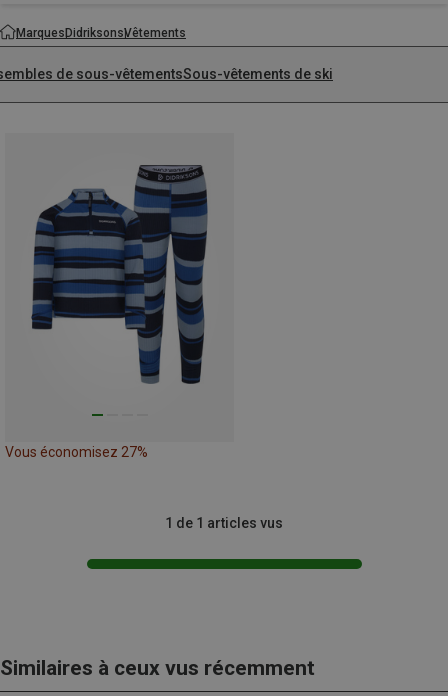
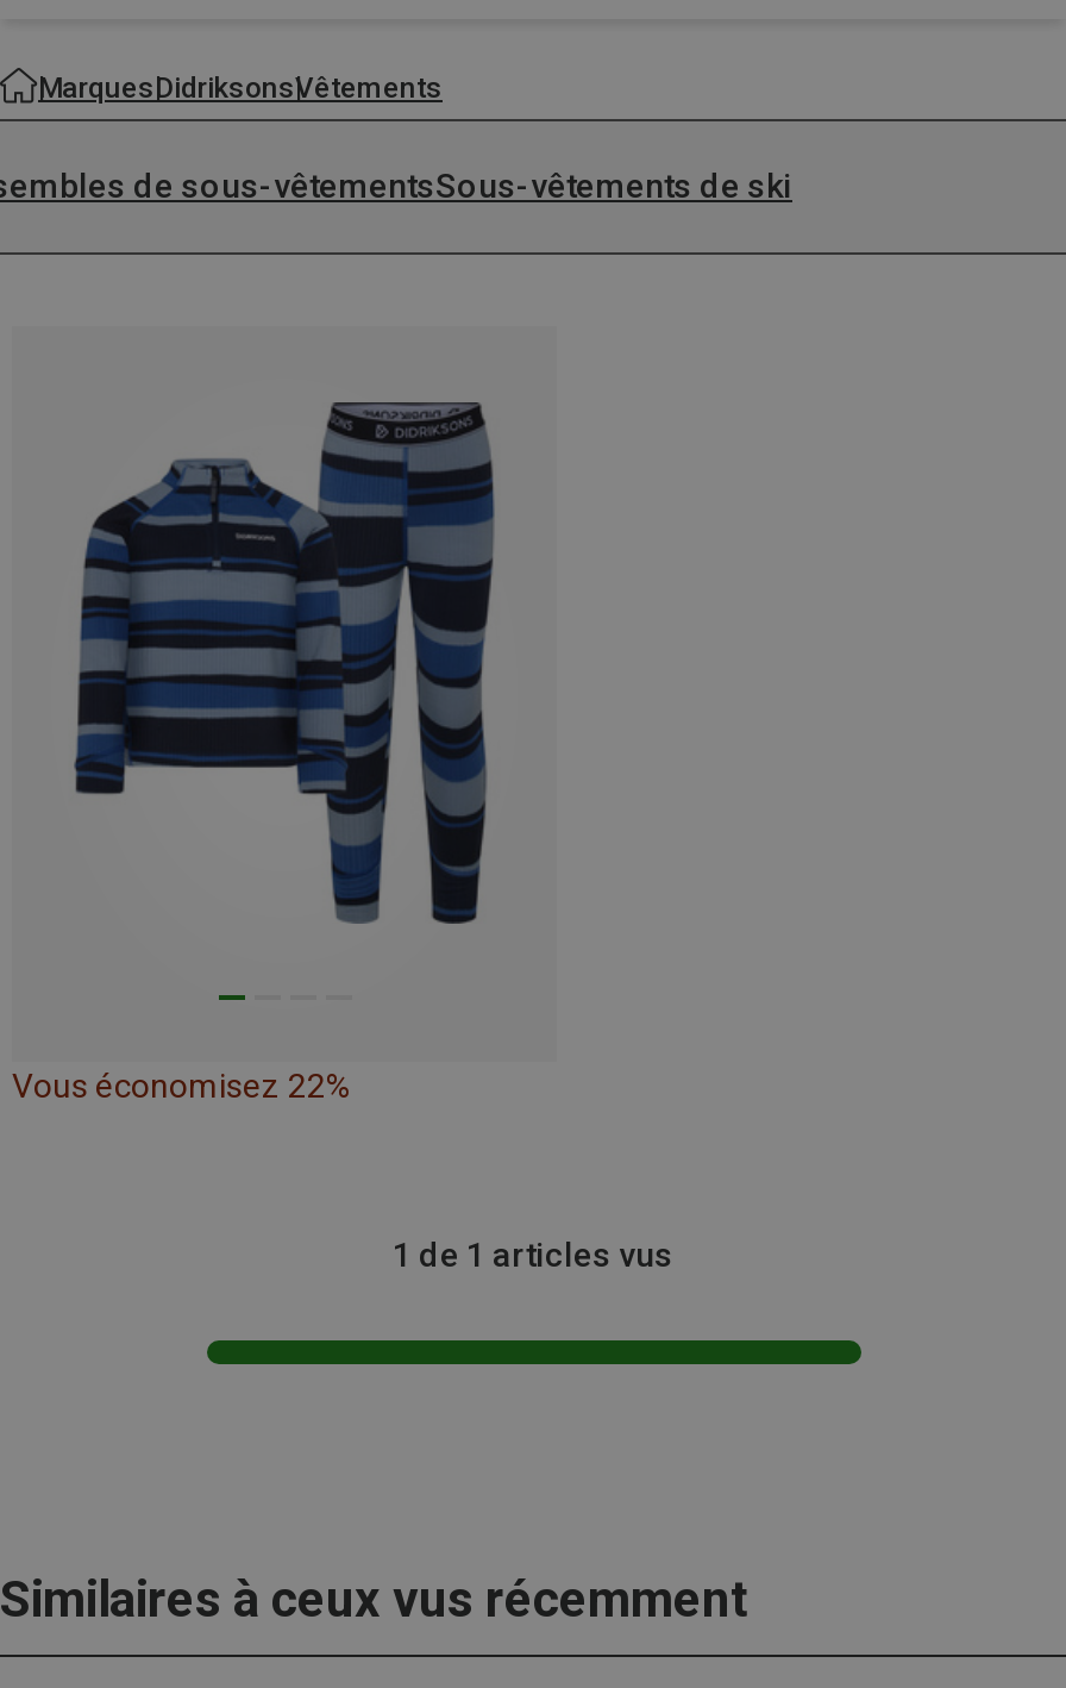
- Vous économisez 27%
+ Vous économisez 22%
